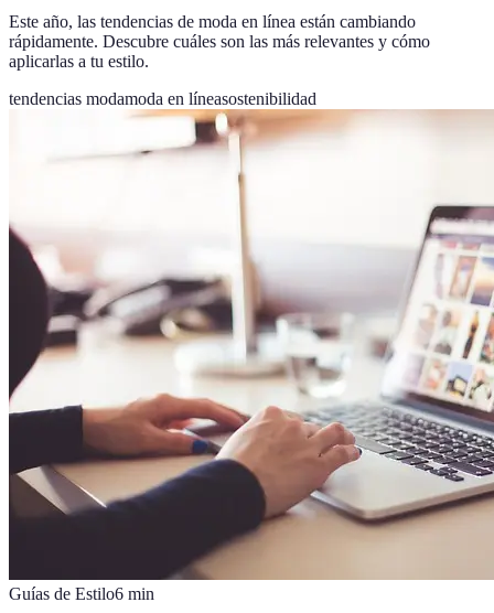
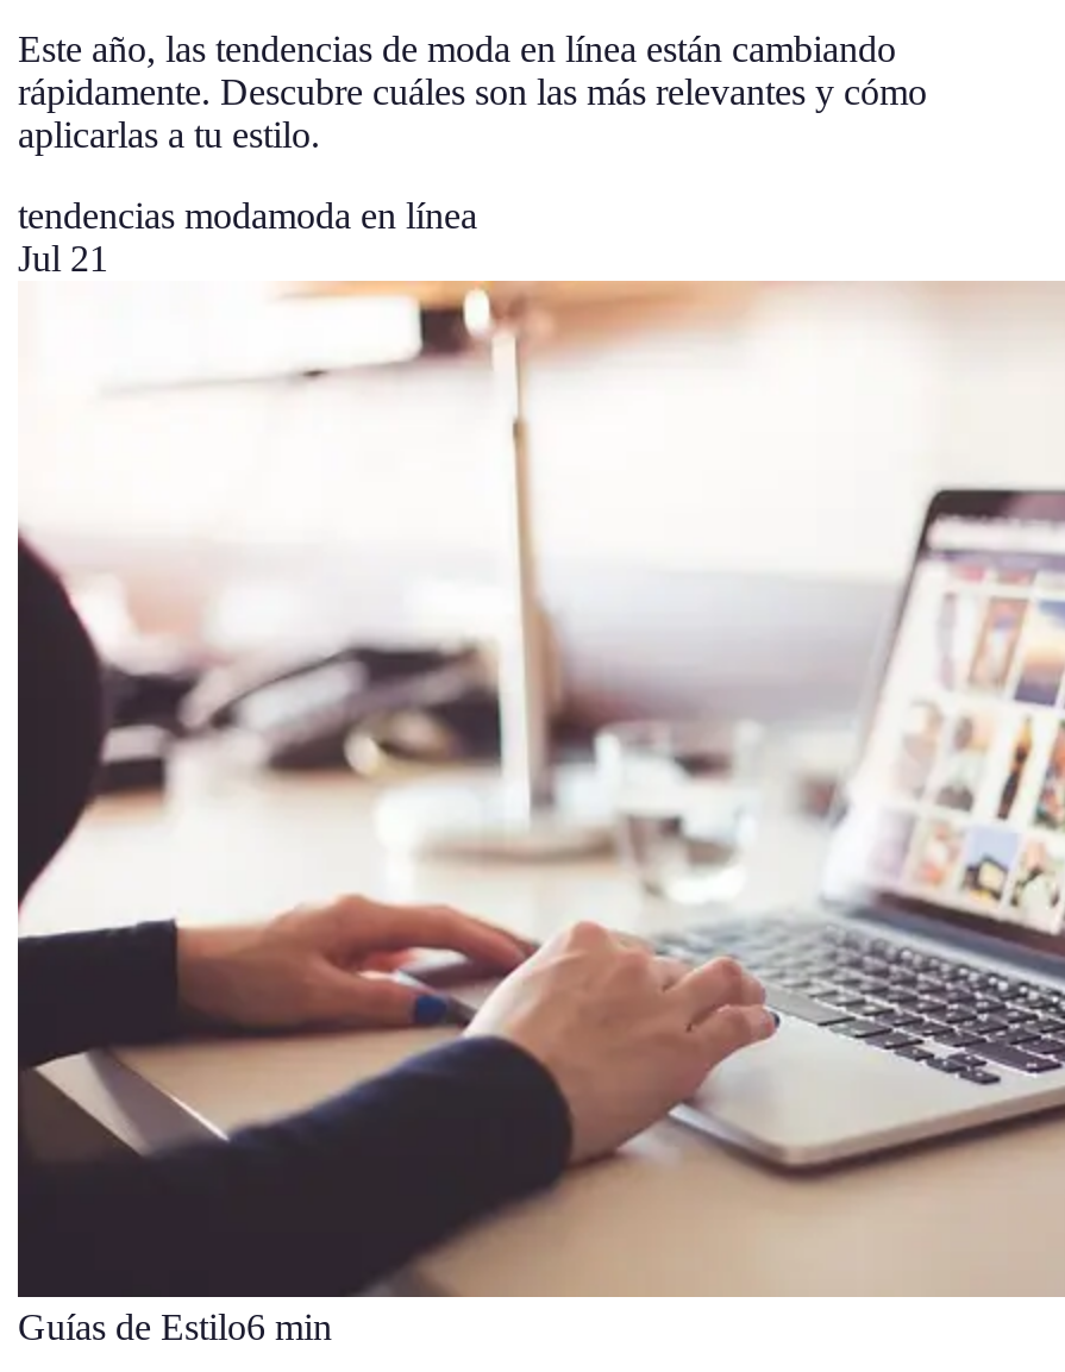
- tendencias modamoda en líneasostenibilidad
+ tendencias modamoda en línea
+ Jul 21
